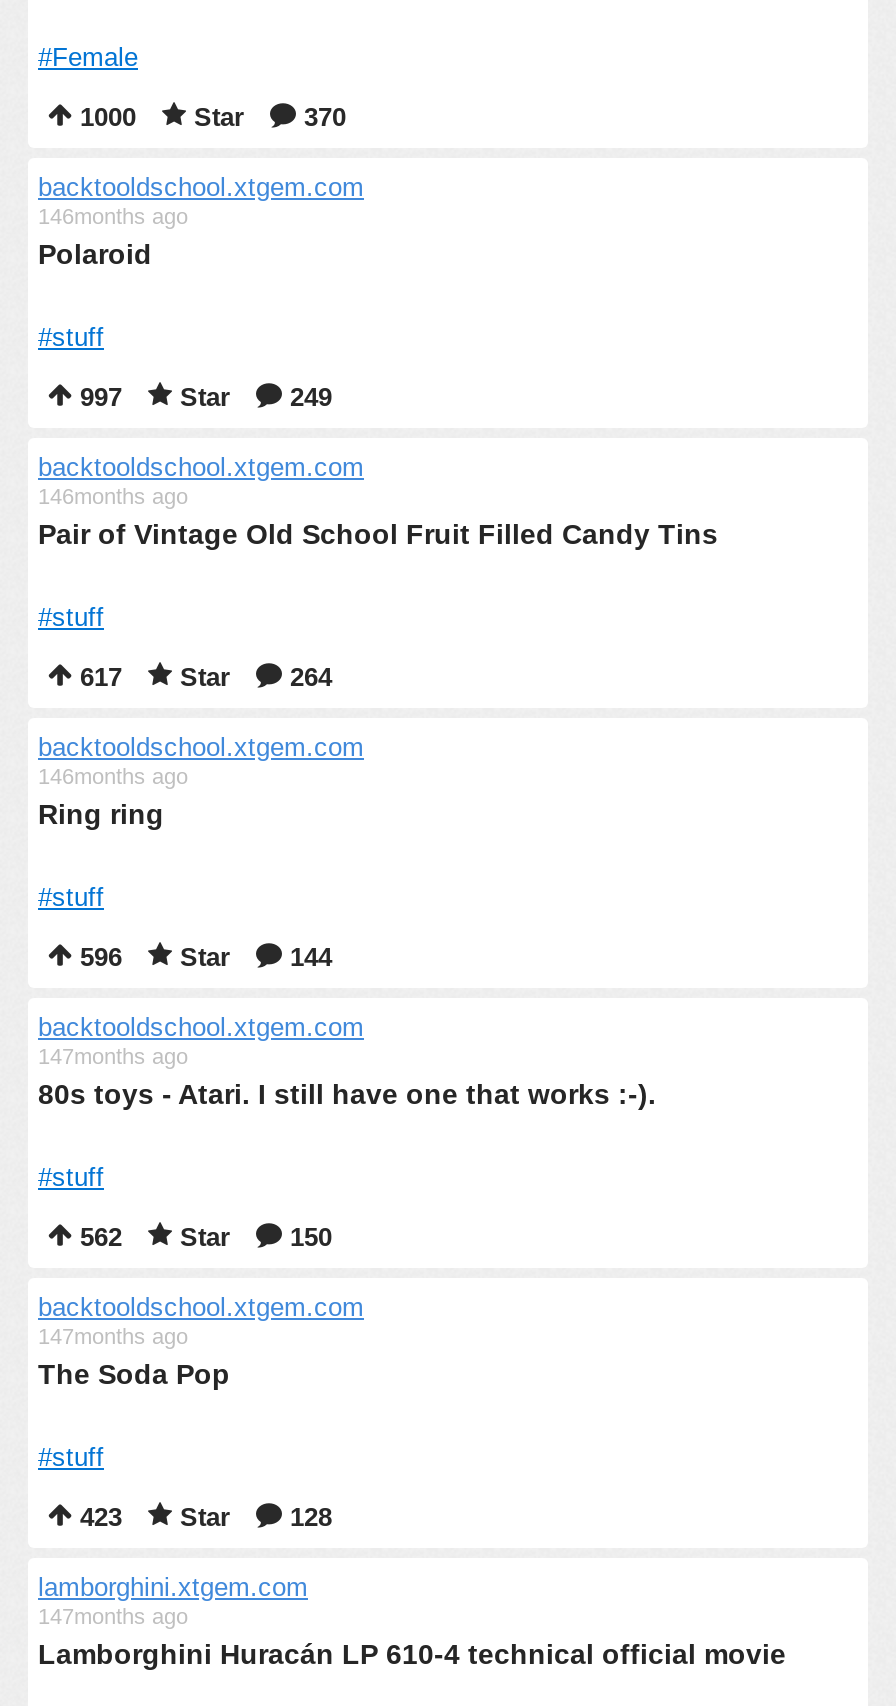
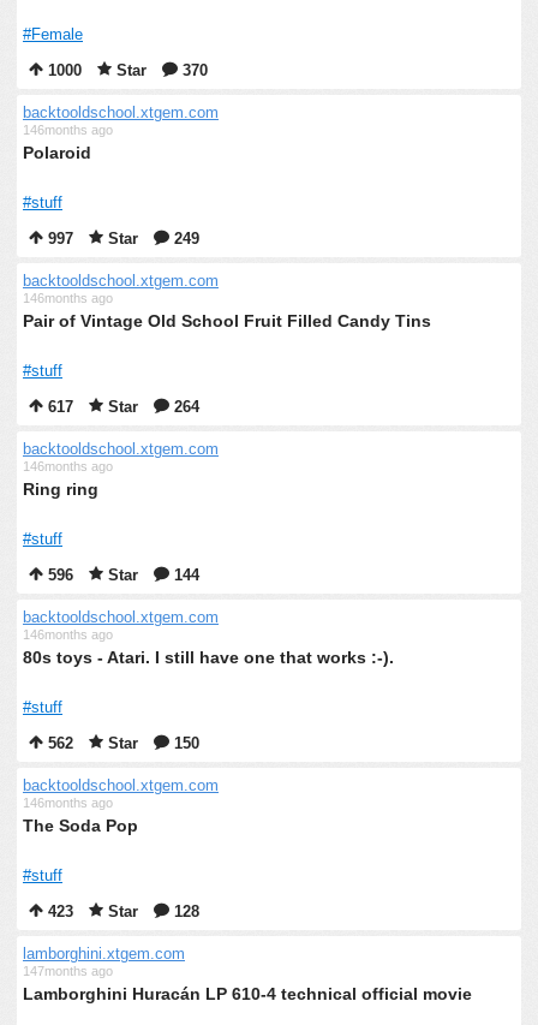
- 147months ago
+ 146months ago

- 147months ago
+ 146months ago
